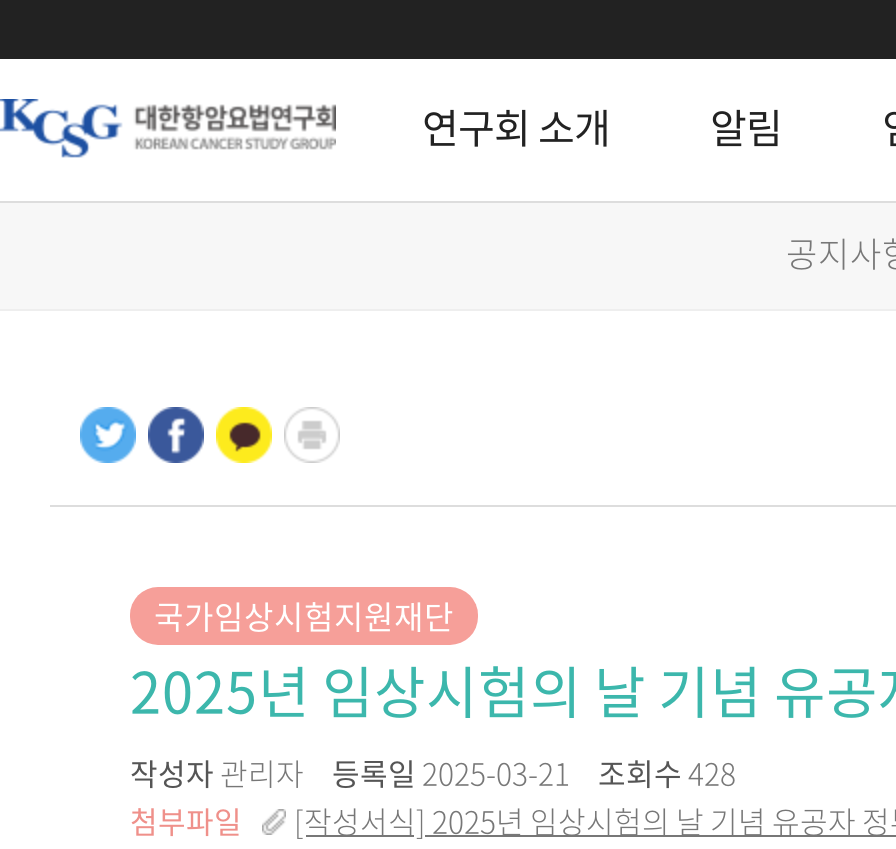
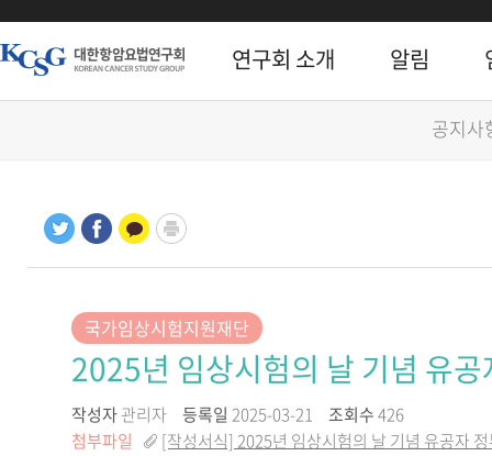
- 작성자 관리자 등록일 2025-03-21 조회수 428
+ 작성자 관리자 등록일 2025-03-21 조회수 426
